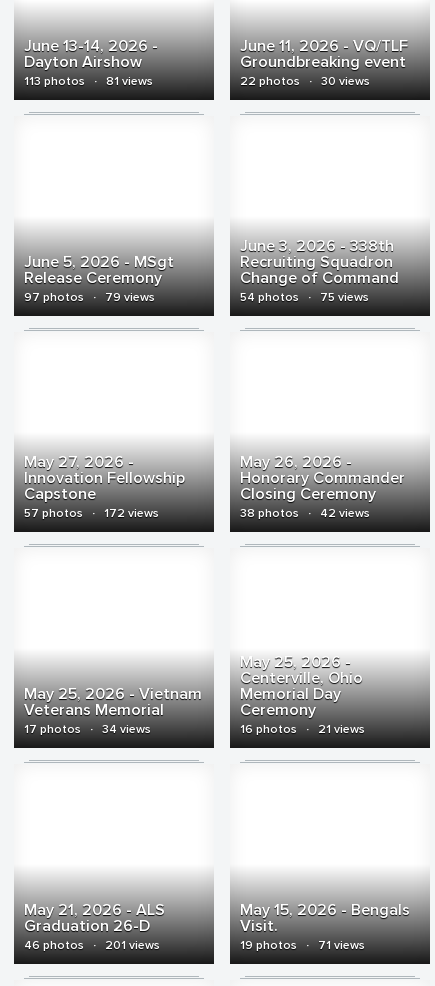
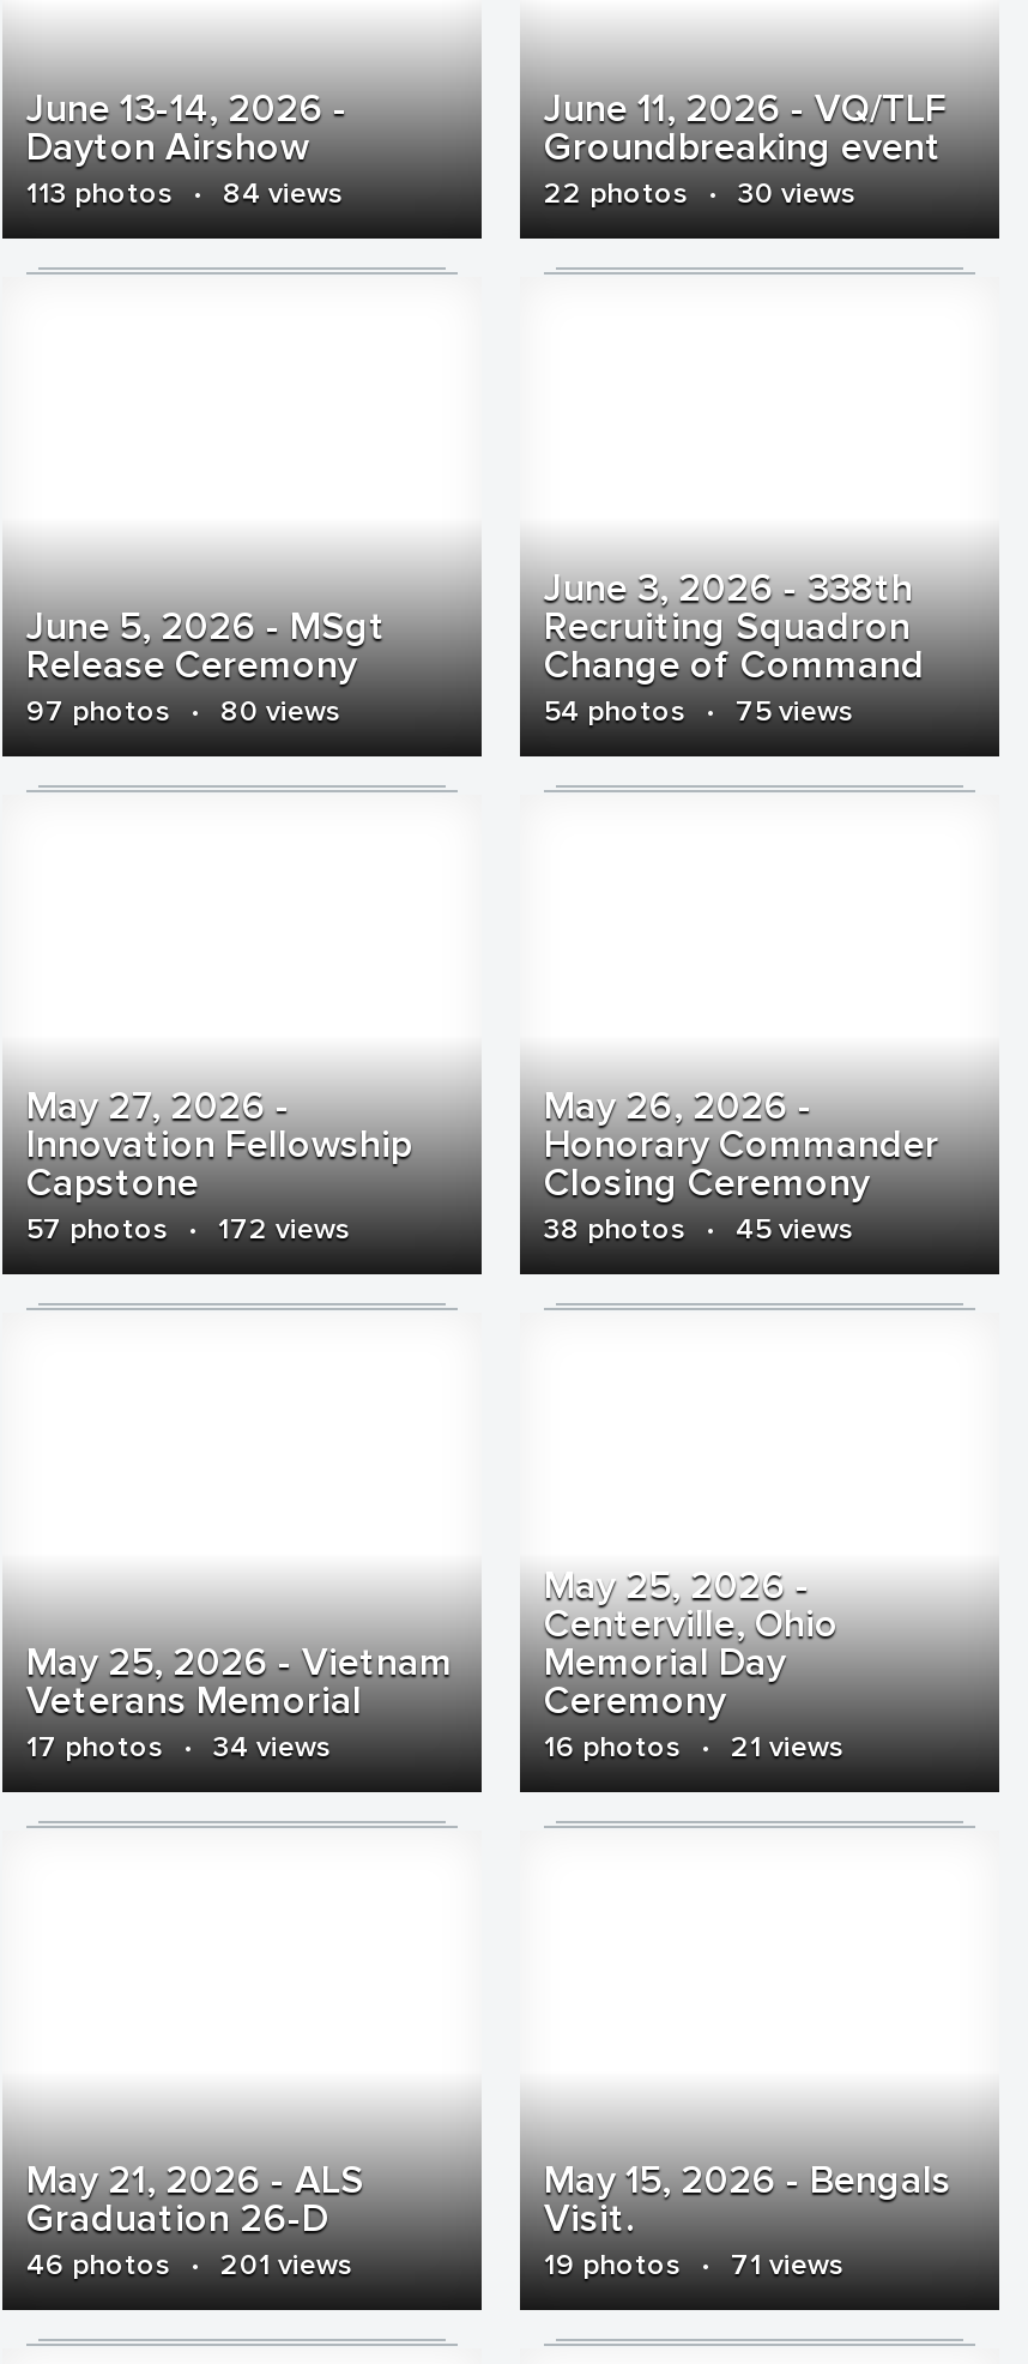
- 113 photos · 81 views
+ 113 photos · 84 views

- 97 photos · 79 views
+ 97 photos · 80 views

- 38 photos · 42 views
+ 38 photos · 45 views
